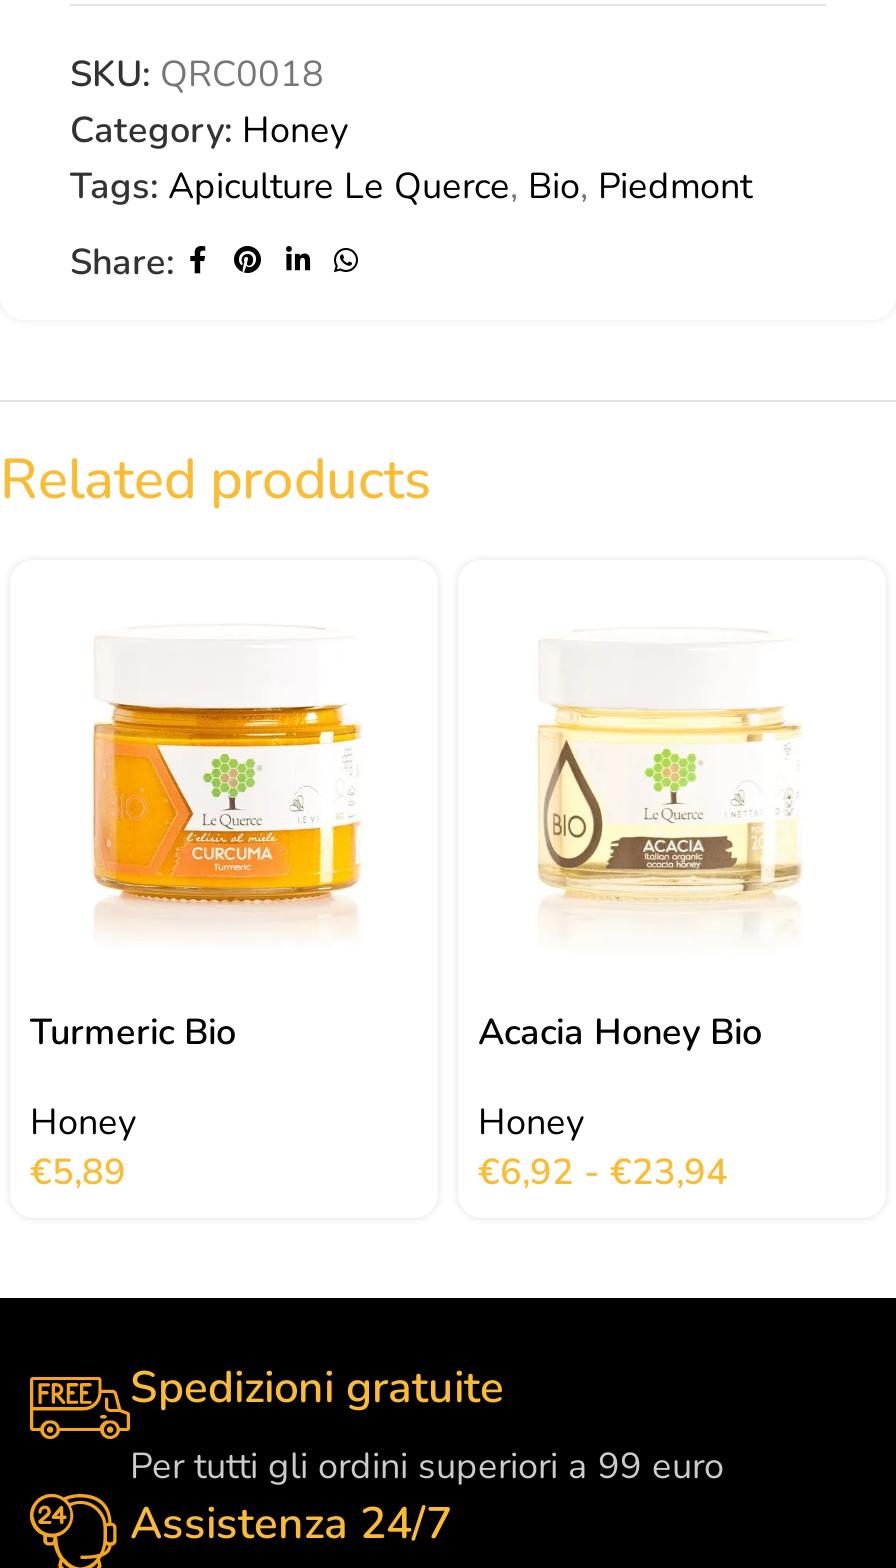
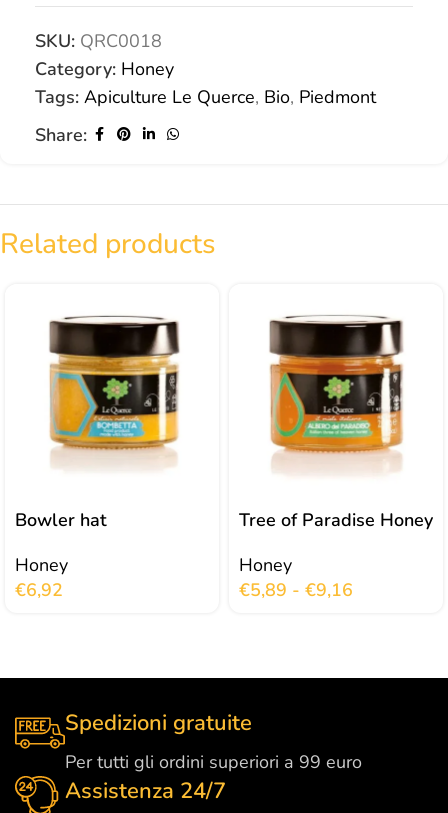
- [image]
+ [image]

- [image]
+ [image]

- Turmeric Bio
+ Bowler hat

- Acacia Honey Bio
+ Tree of Paradise Honey

- €5,89
+ €6,92

- €6,92 - €23,94
+ €5,89 - €9,16
